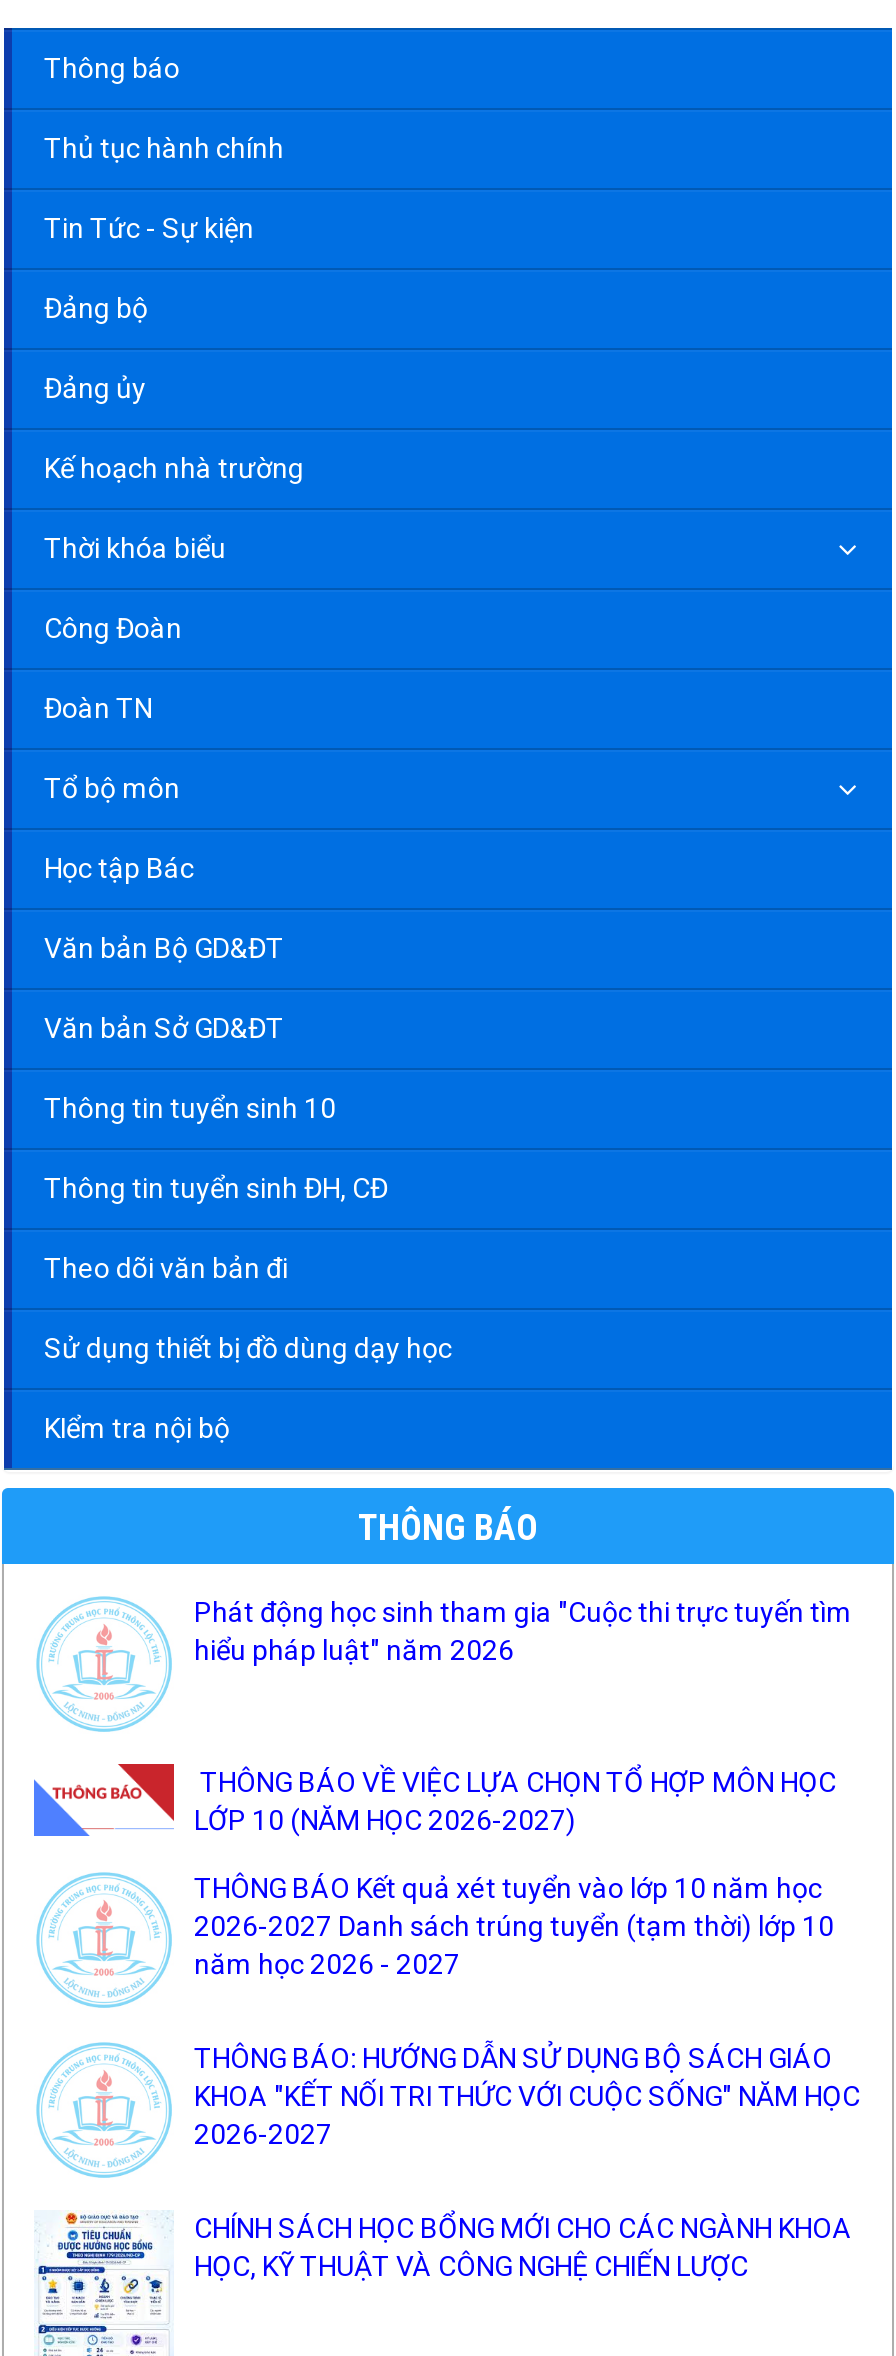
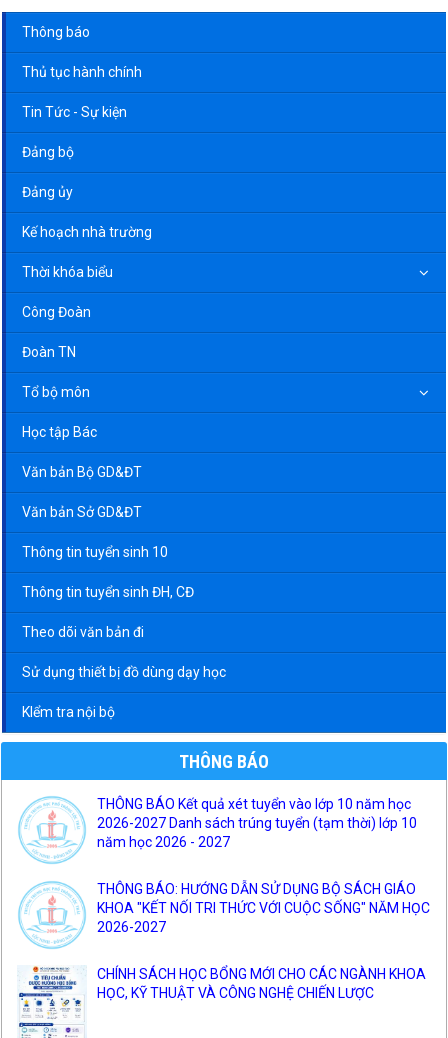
- Phát động học sinh tham gia "Cuộc thi trực tuyến tìm
- hiểu pháp luật" năm 2026

- [image]
- THÔNG BÁO VỀ VIỆC LỰA CHỌN TỔ HỢP MÔN HỌC
- LỚP 10 (NĂM HỌC 2026-2027)
